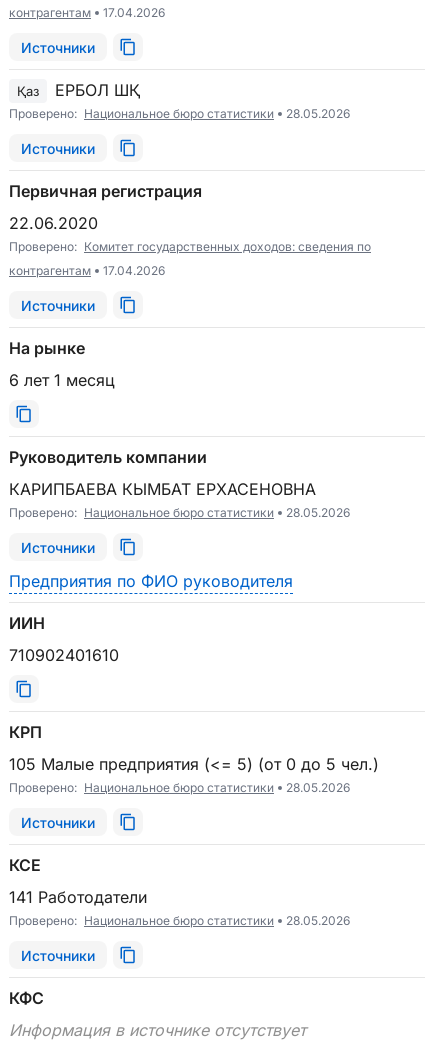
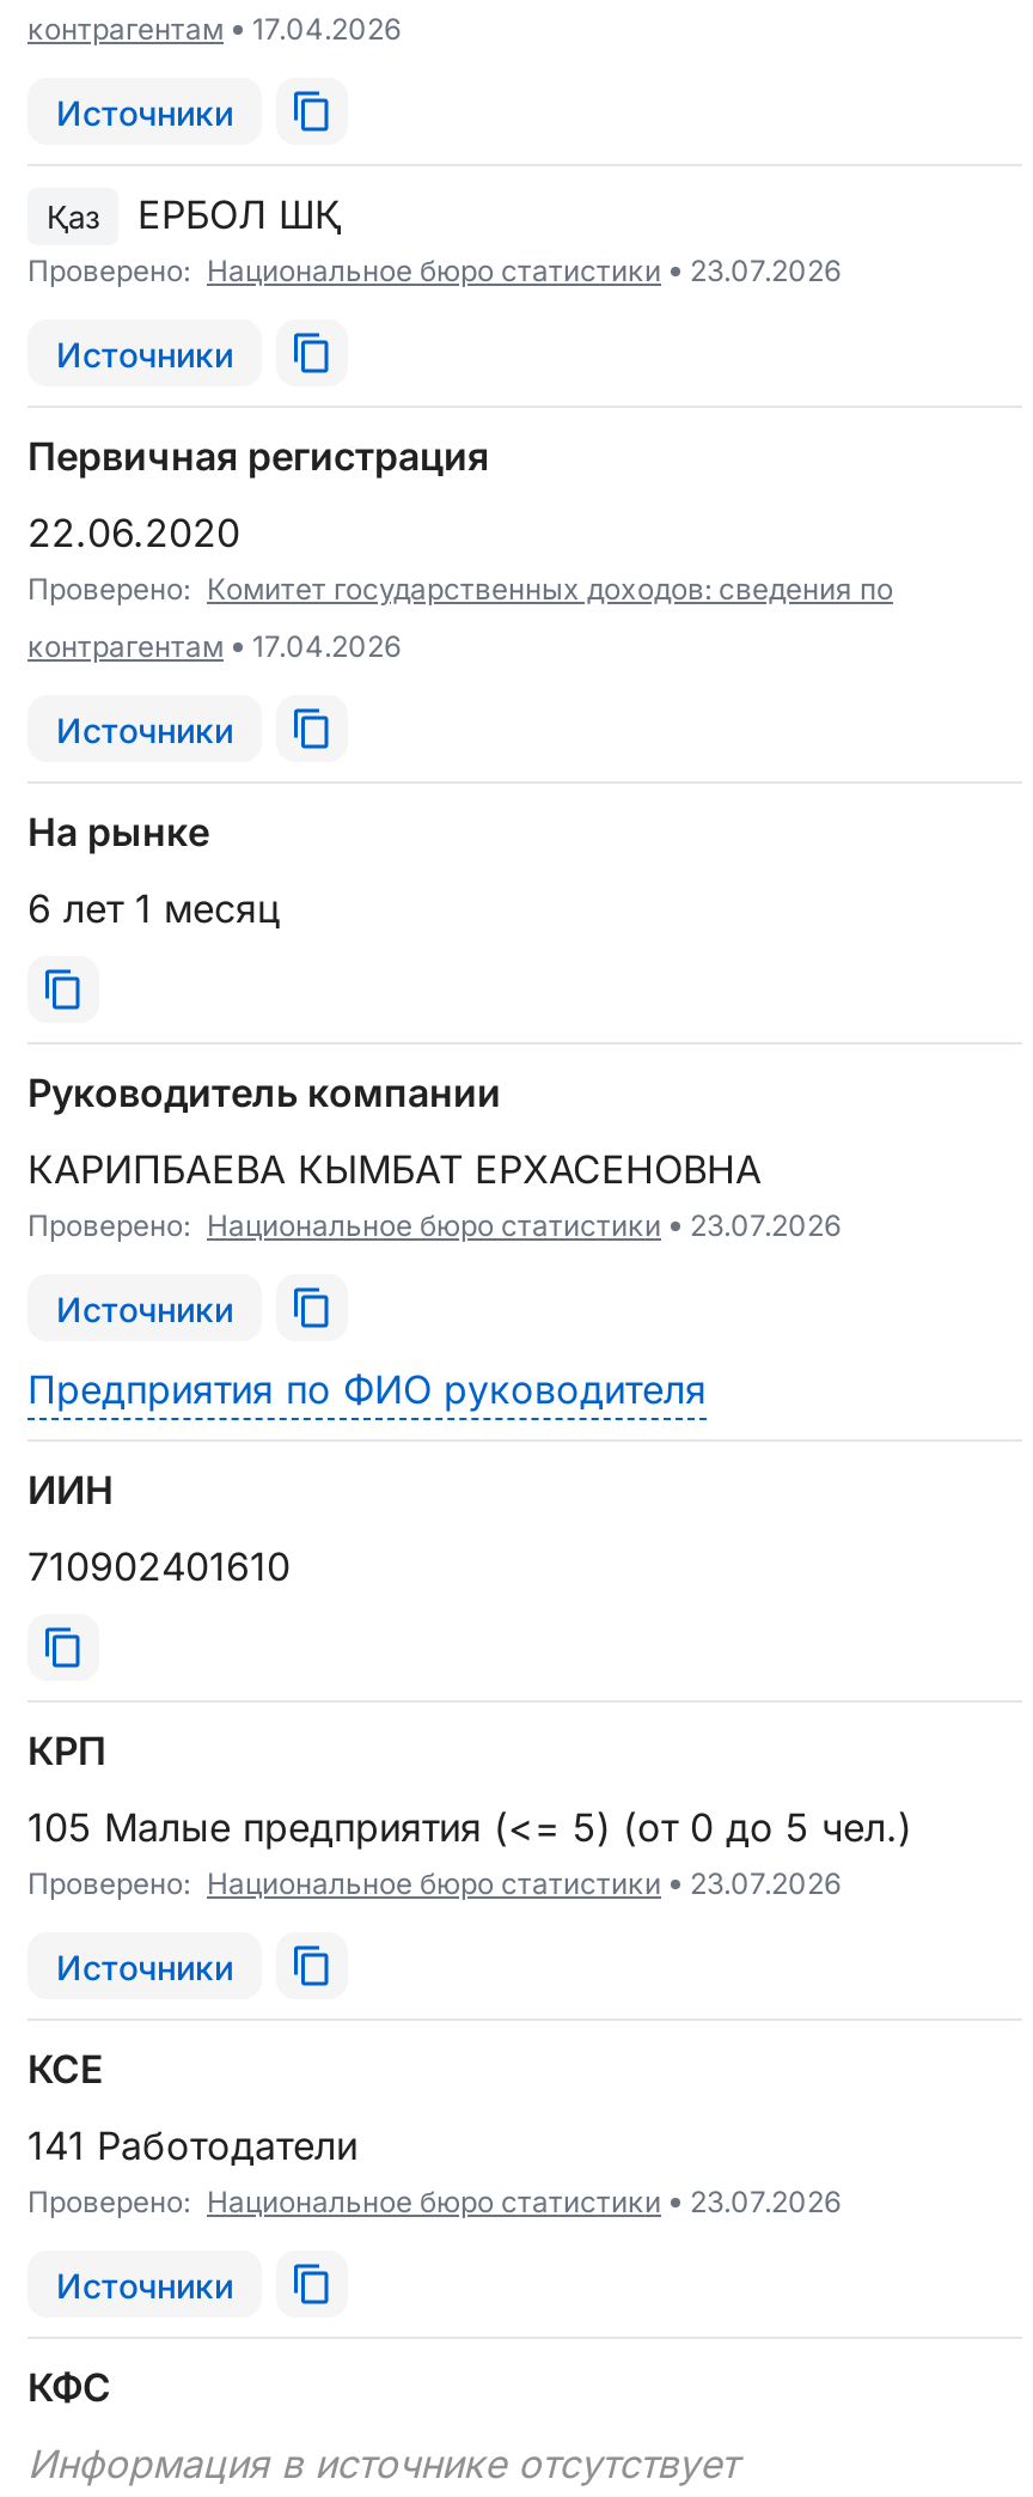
- Проверено: Национальное бюро статистики 28.05.2026
+ Проверено: Национальное бюро статистики 23.07.2026

- Проверено: Национальное бюро статистики 28.05.2026
+ Проверено: Национальное бюро статистики 23.07.2026

- Проверено: Национальное бюро статистики 28.05.2026
+ Проверено: Национальное бюро статистики 23.07.2026

- Проверено: Национальное бюро статистики 28.05.2026
+ Проверено: Национальное бюро статистики 23.07.2026
